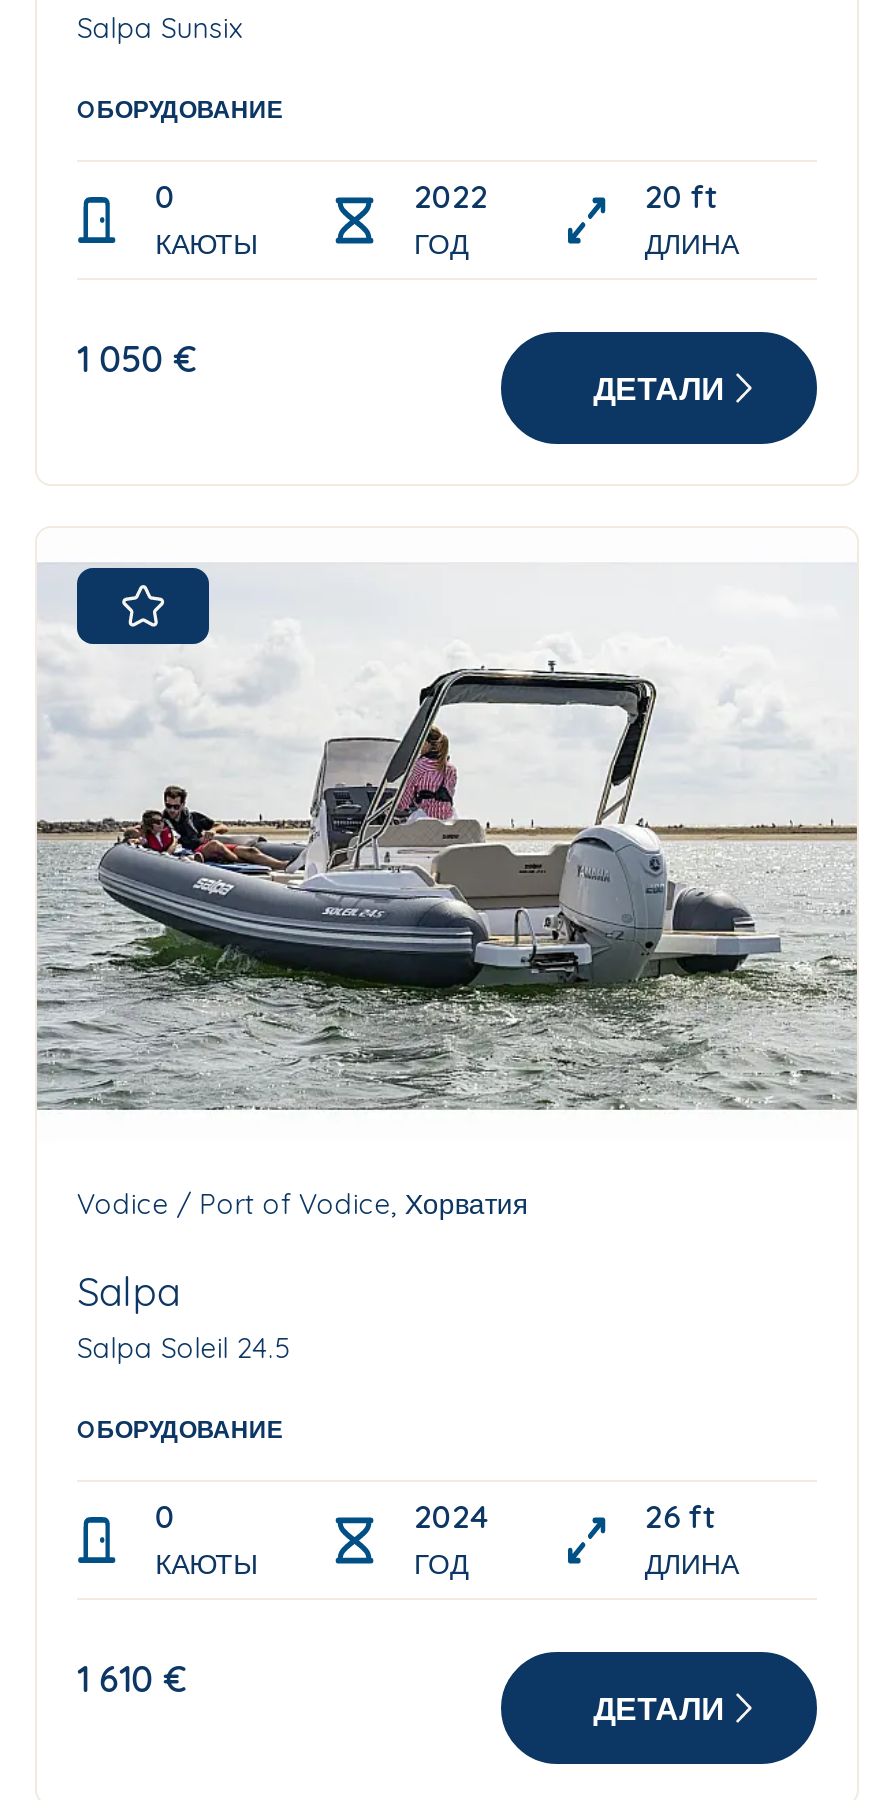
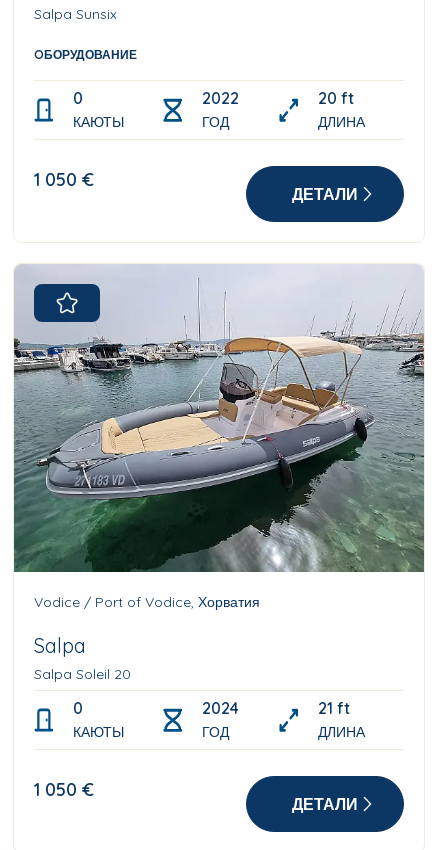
- [image]
+ [image]

- Salpa Soleil 24.5
- OБОРУДОВАНИЕ
+ Salpa Soleil 20

- 26 ft
+ 21 ft

- 1 610 €
+ 1 050 €
